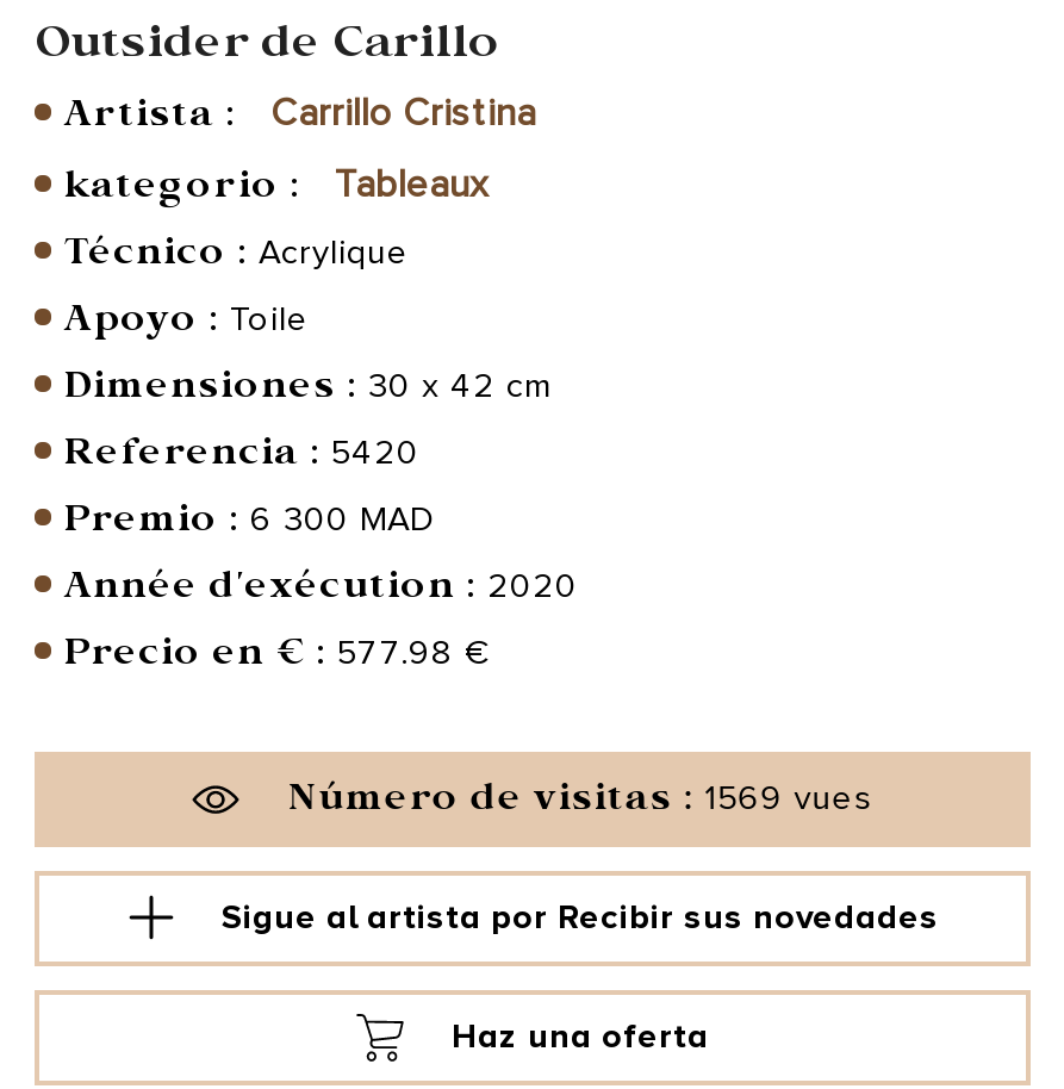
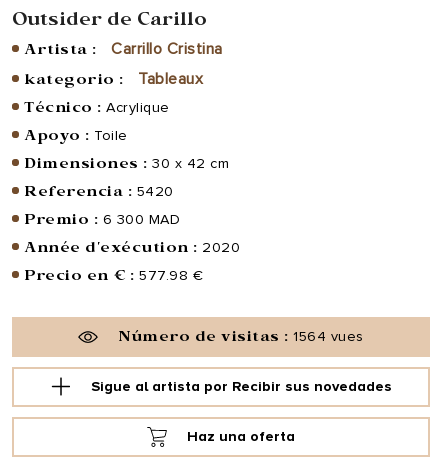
- Número de visitas : 1569 vues
+ Número de visitas : 1564 vues
